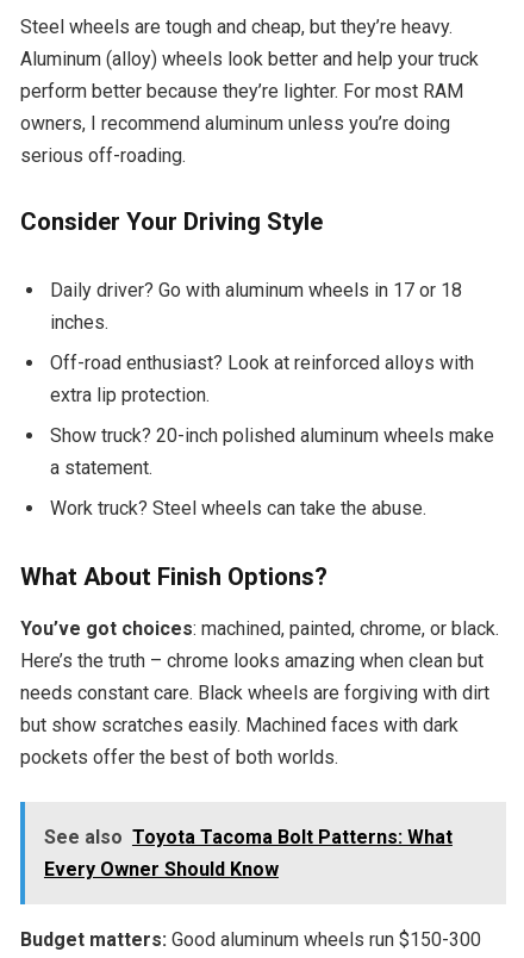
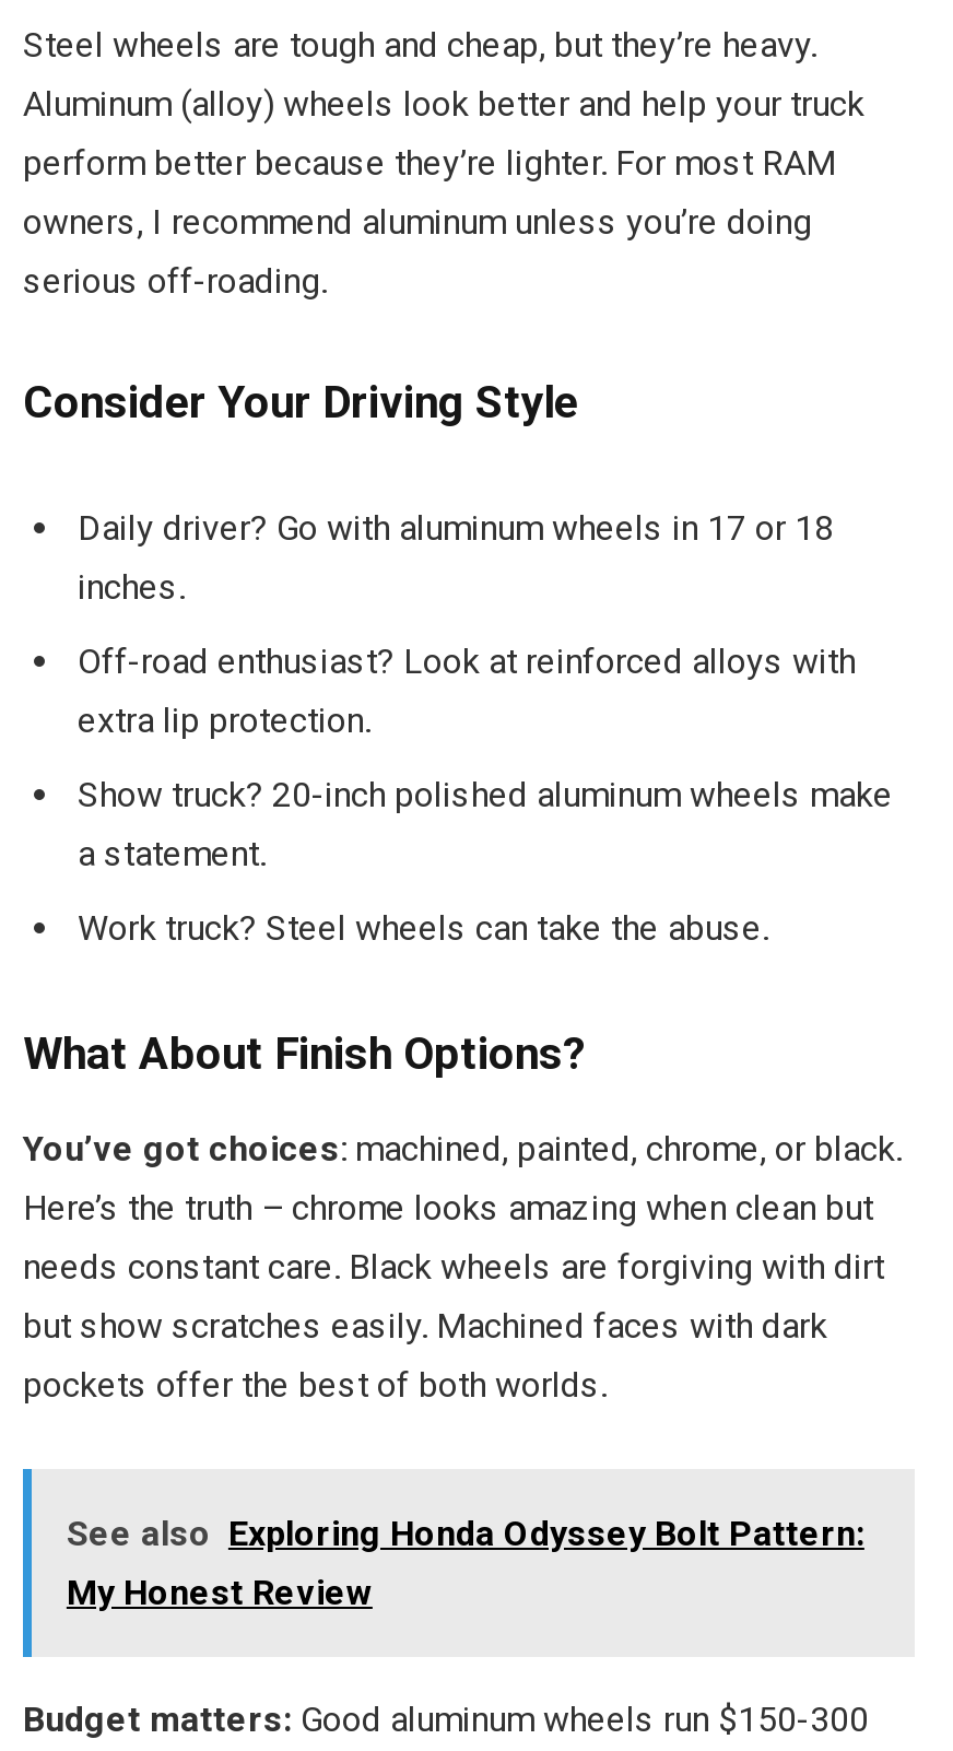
- See also Toyota Tacoma Bolt Patterns: What
- Every Owner Should Know
+ See also Exploring Honda Odyssey Bolt Pattern:
+ My Honest Review
